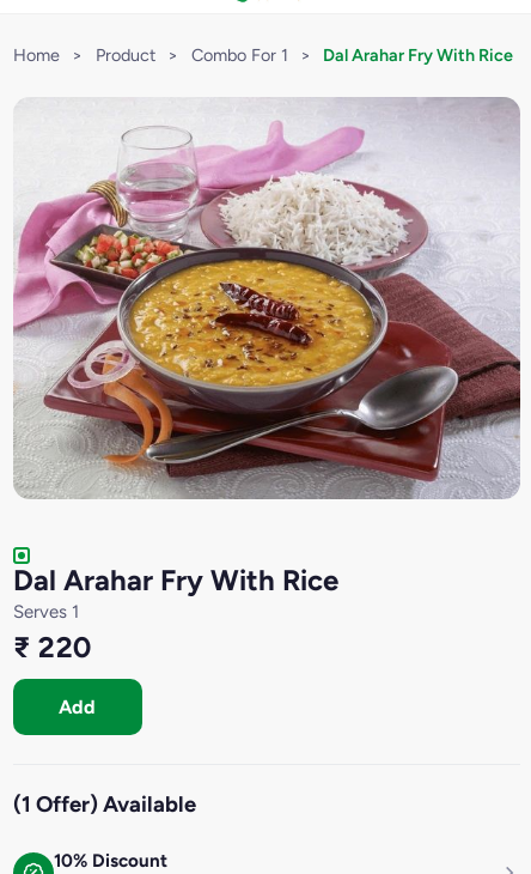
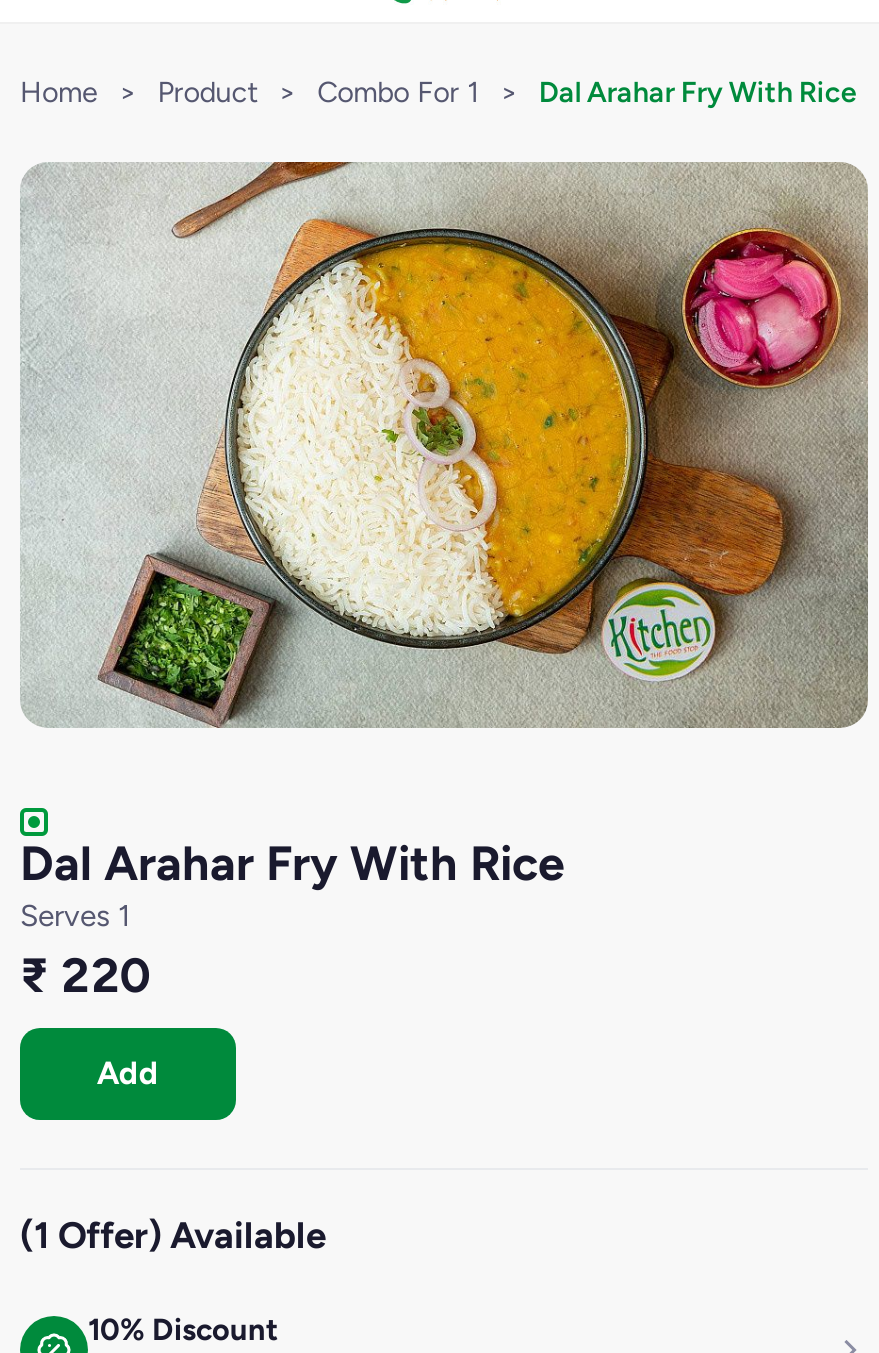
- [image]
+ [image]
